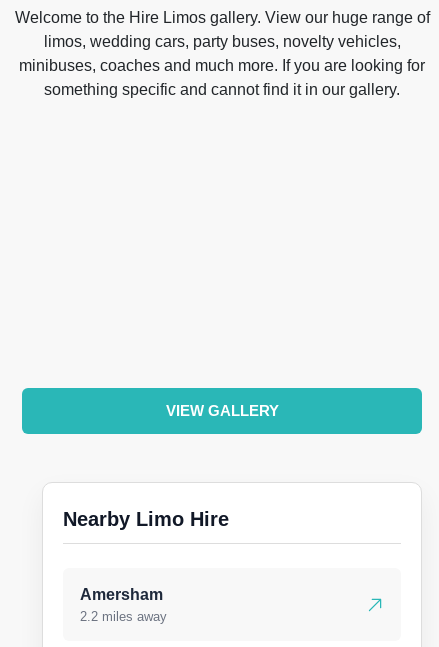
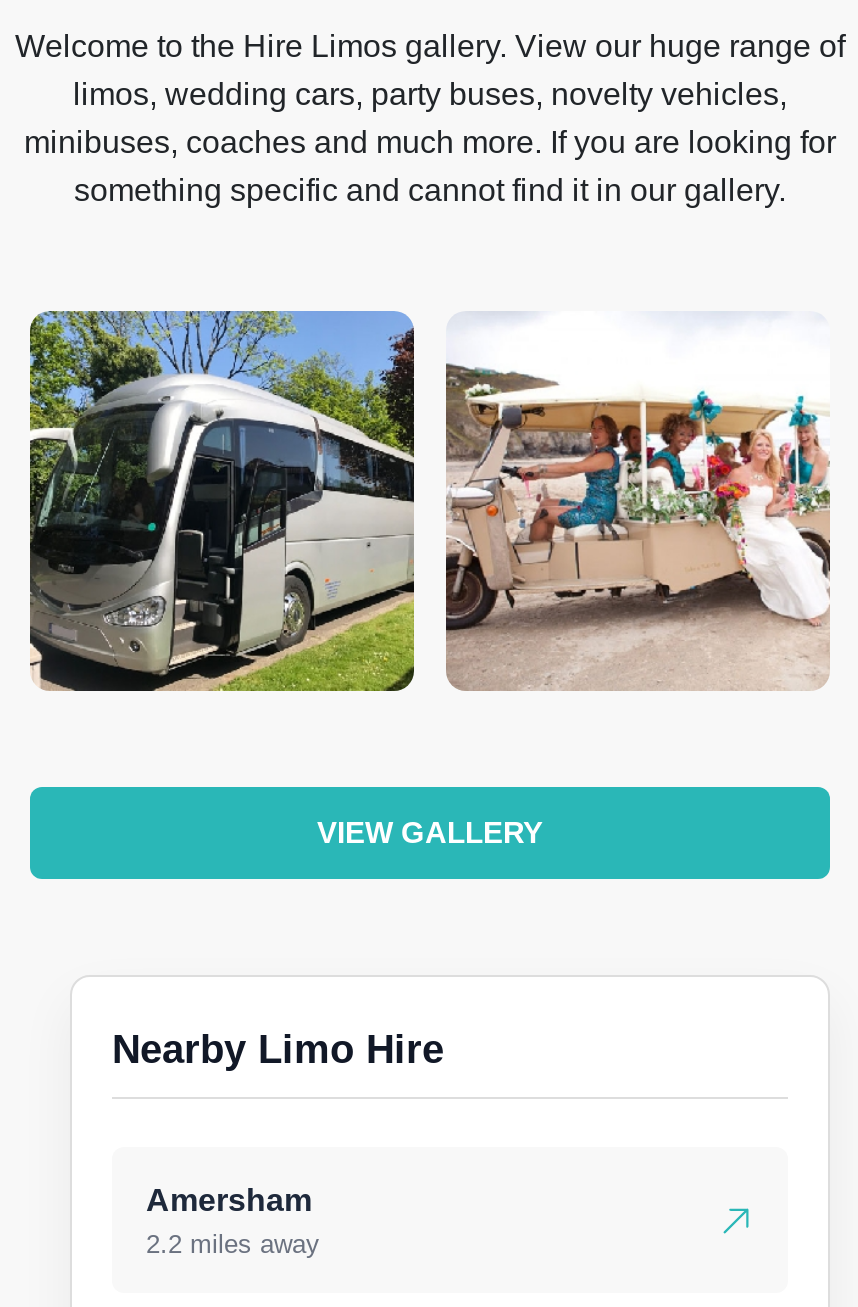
+ [image]

+ [image]
